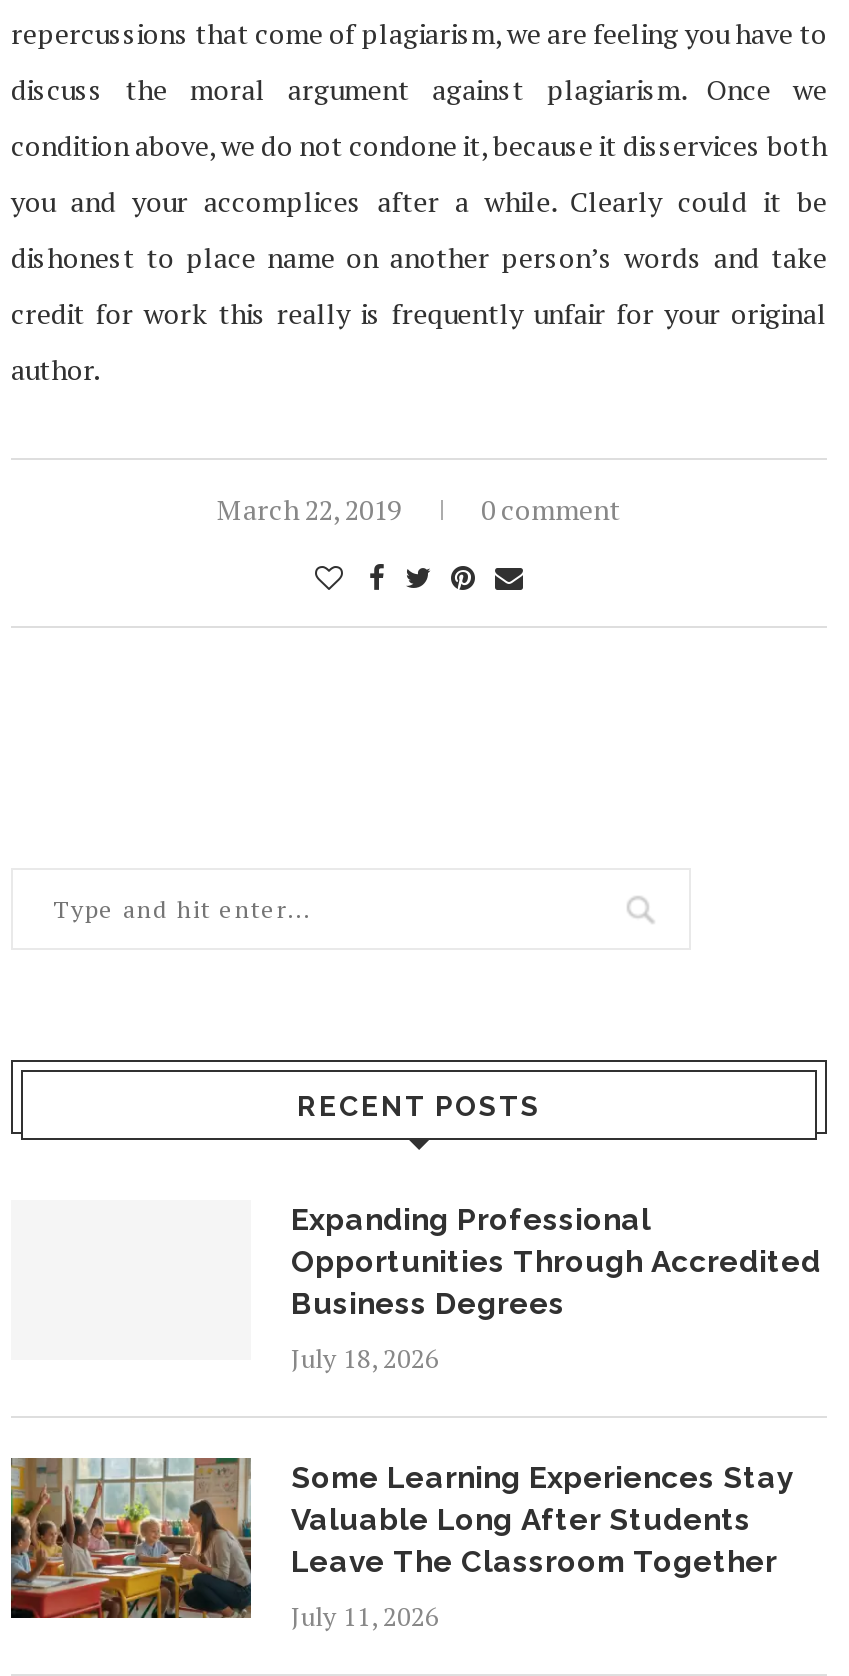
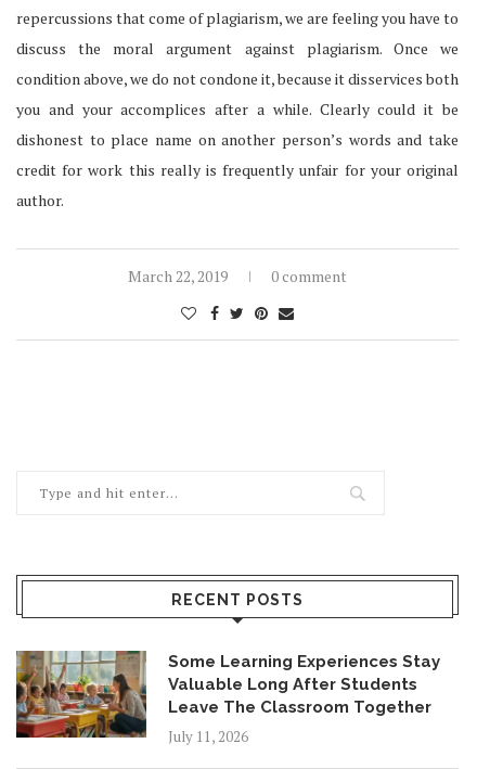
- Expanding Professional
- Opportunities Through Accredited
- Business Degrees
- July 18, 2026
